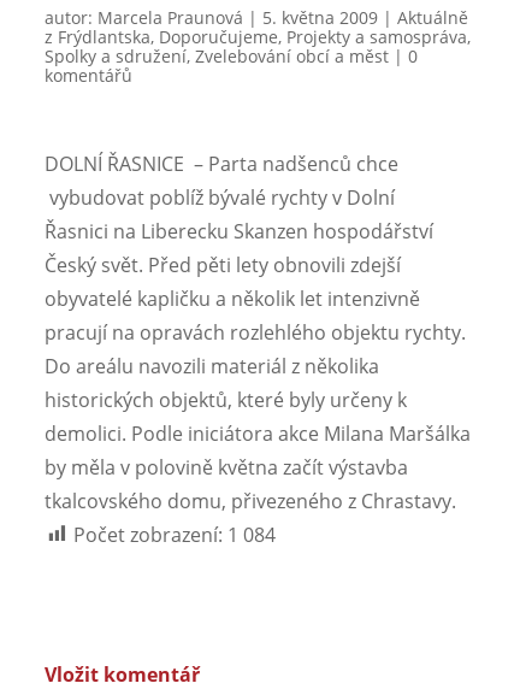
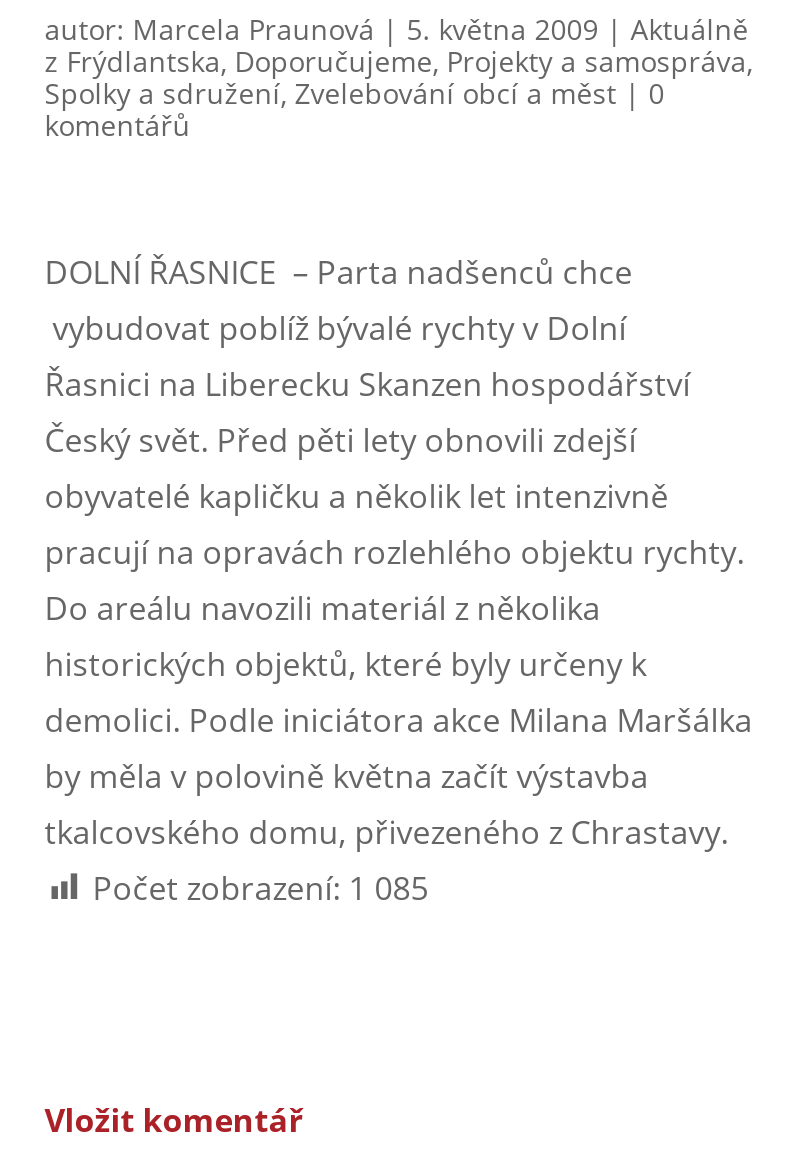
- Počet zobrazení: 1 084
+ Počet zobrazení: 1 085
